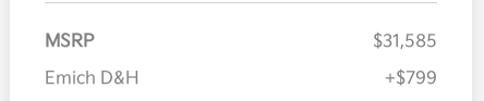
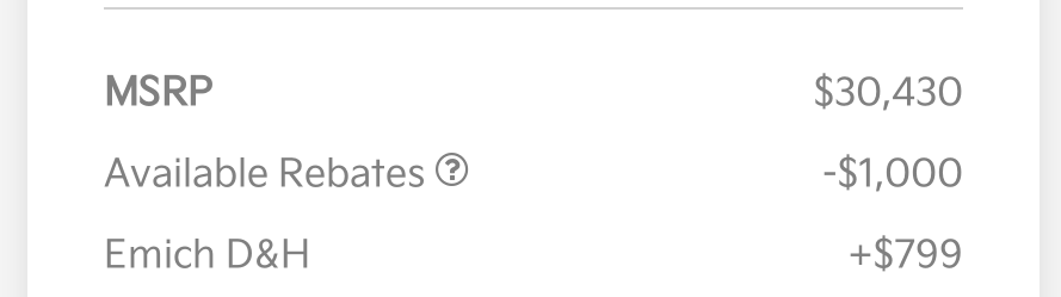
- $31,585
+ $30,430
+ Available Rebates
+ -$1,000
